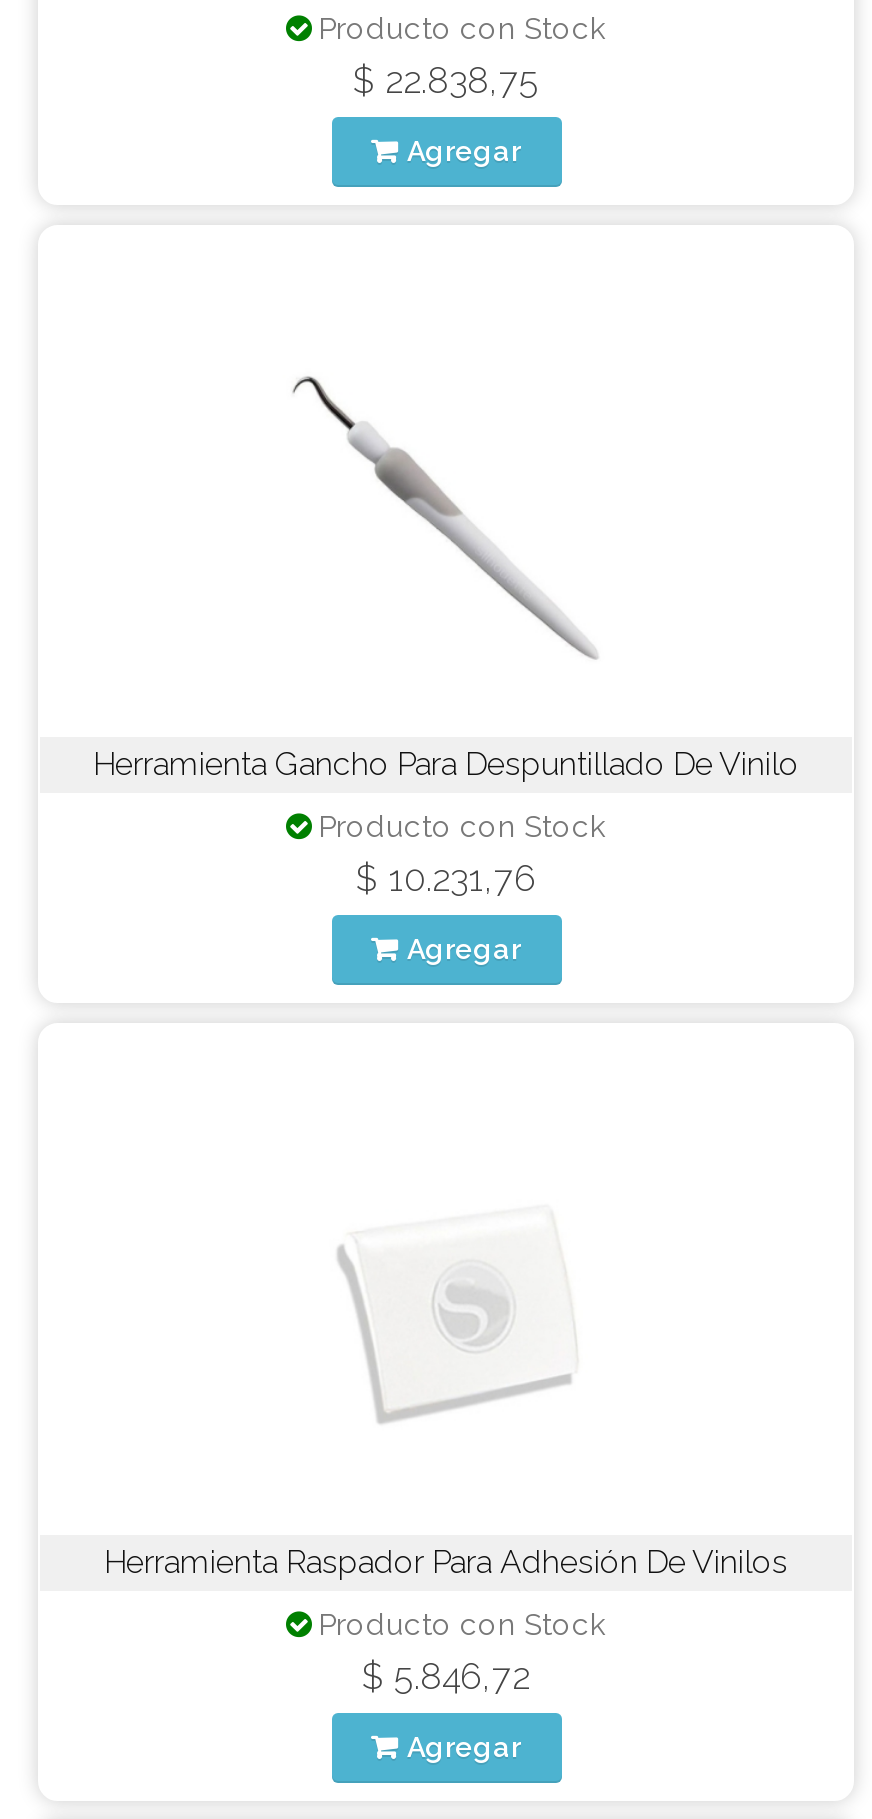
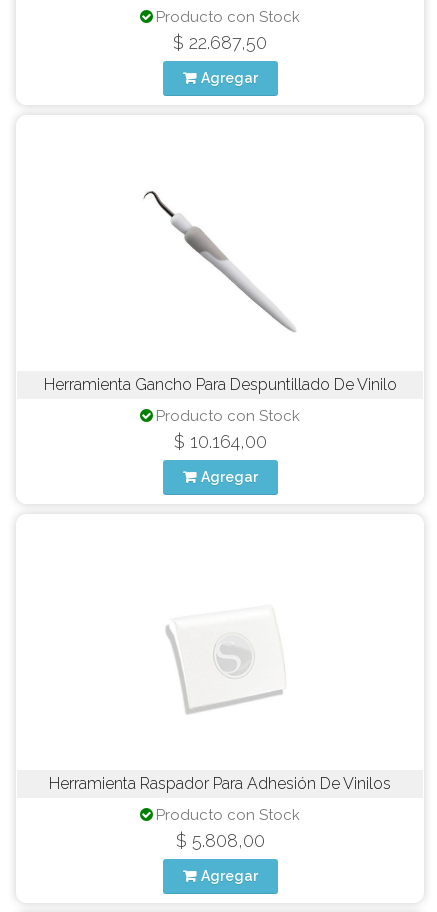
- $ 22.838,75
+ $ 22.687,50

- $ 10.231,76
+ $ 10.164,00

- $ 5.846,72
+ $ 5.808,00
